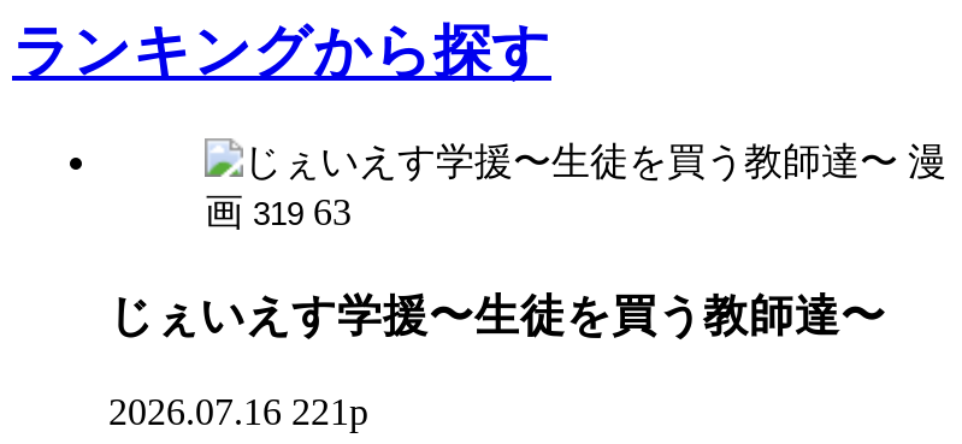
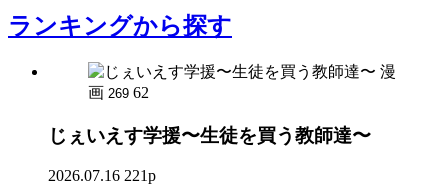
- 画 319 63
+ 画 269 62
